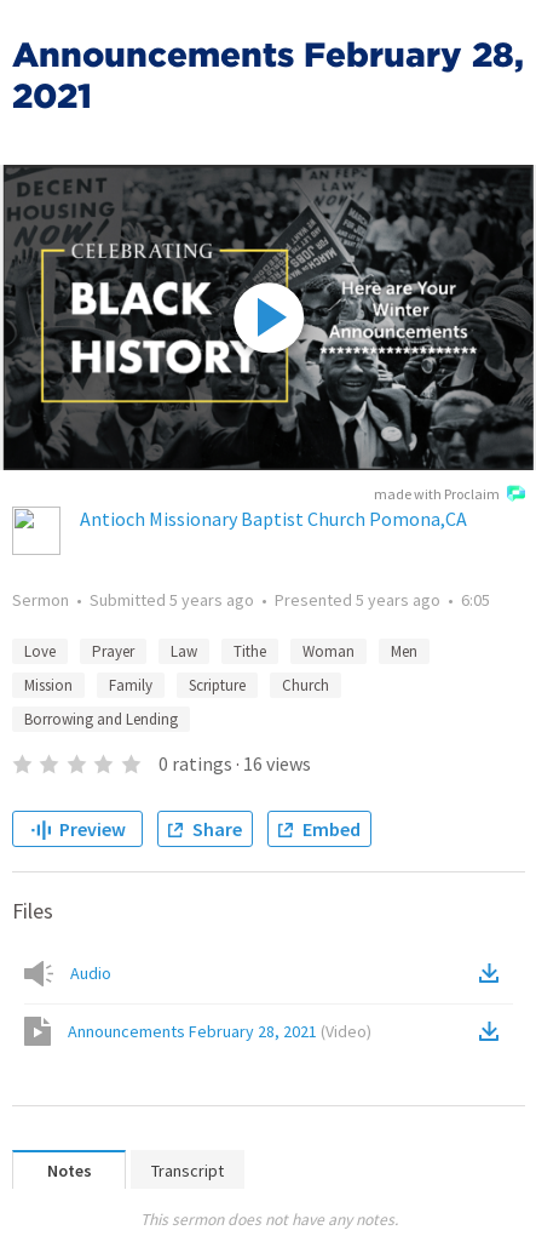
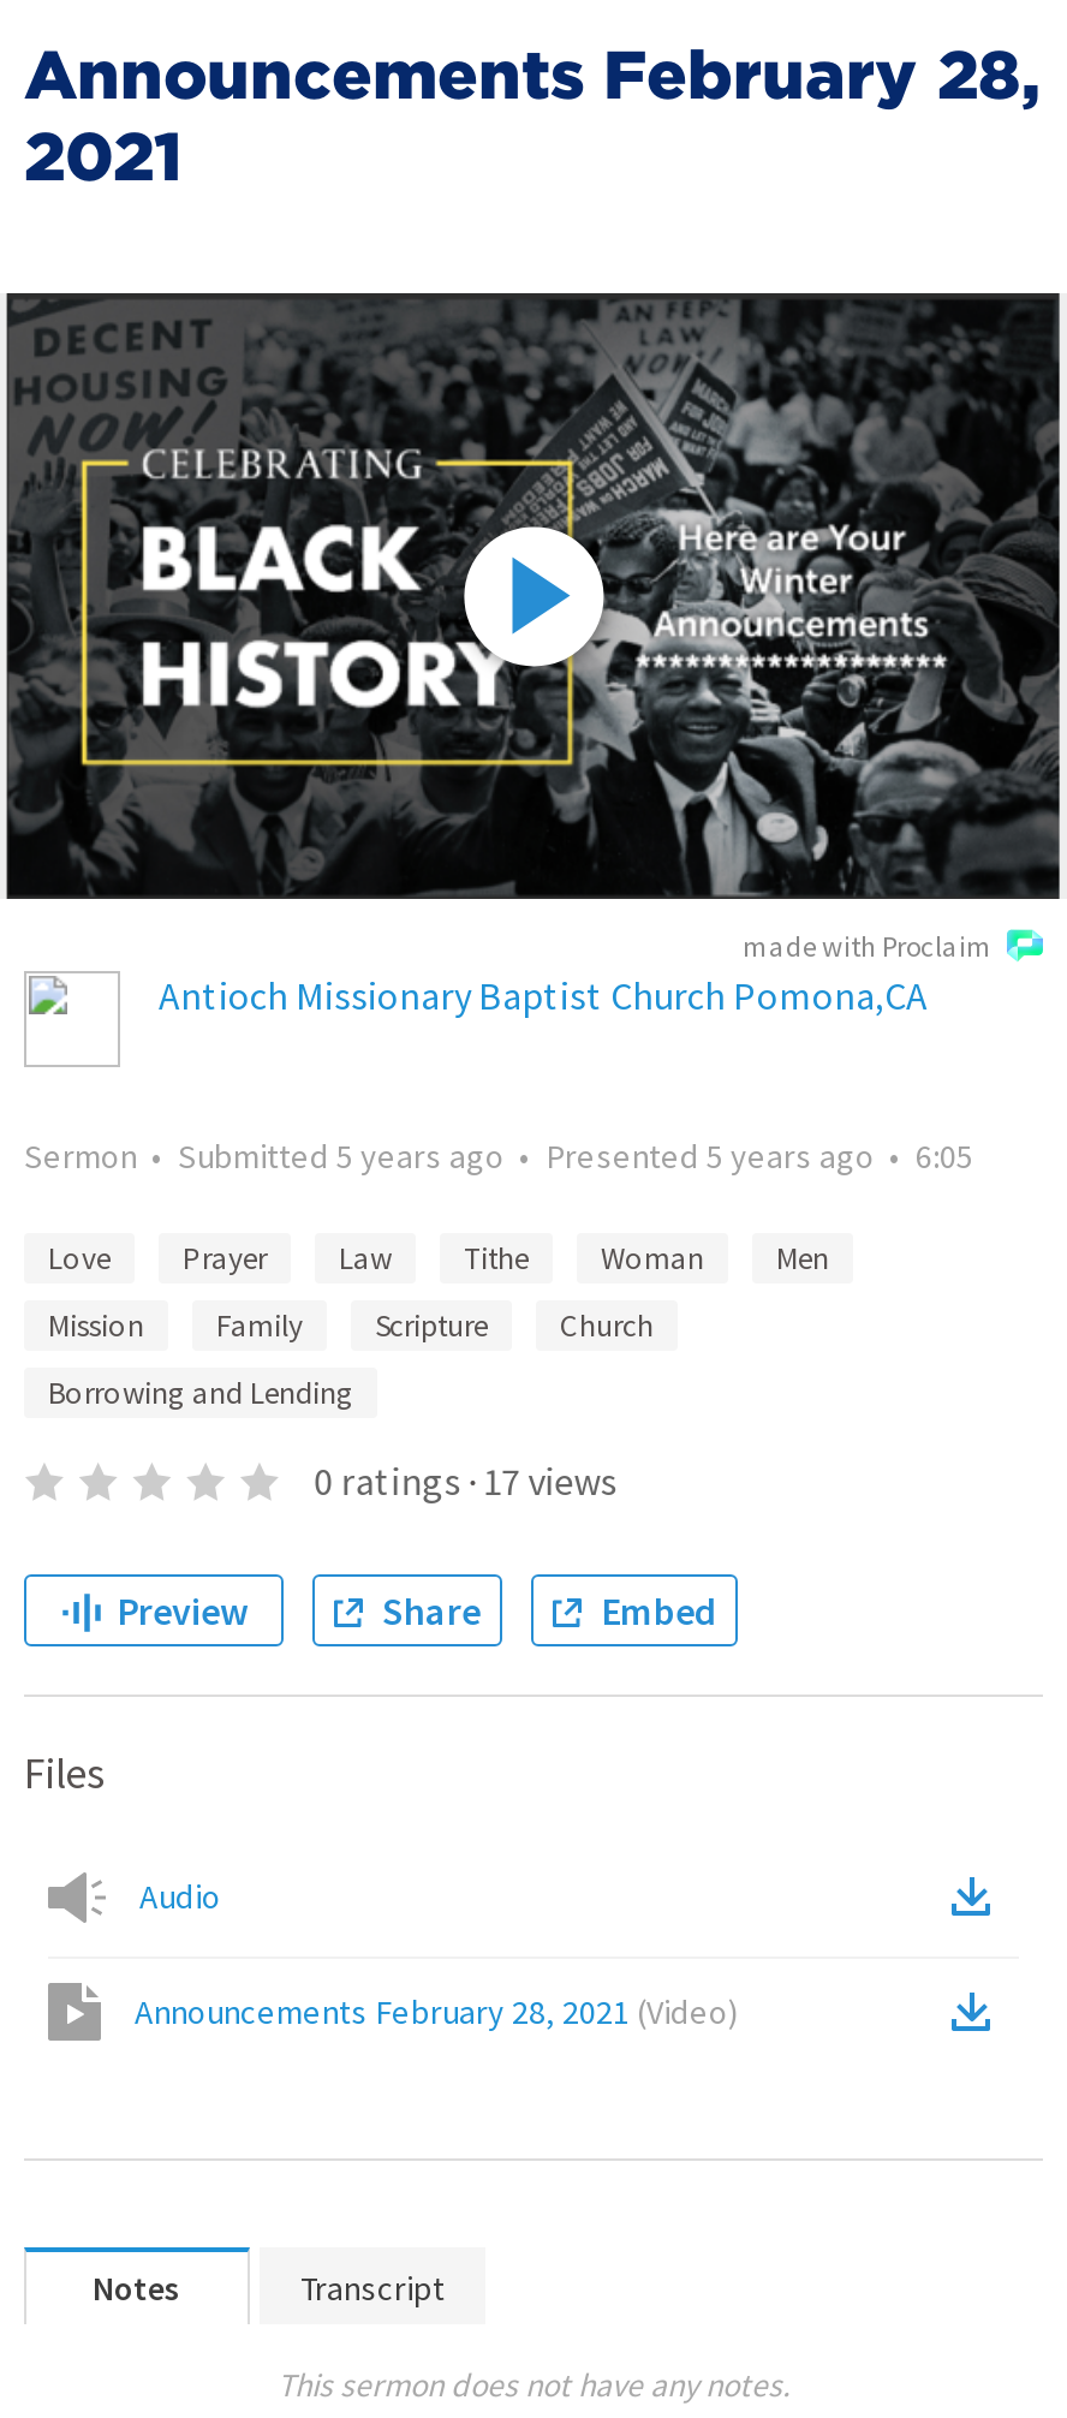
- 0 ratings · 16 views
+ 0 ratings · 17 views
